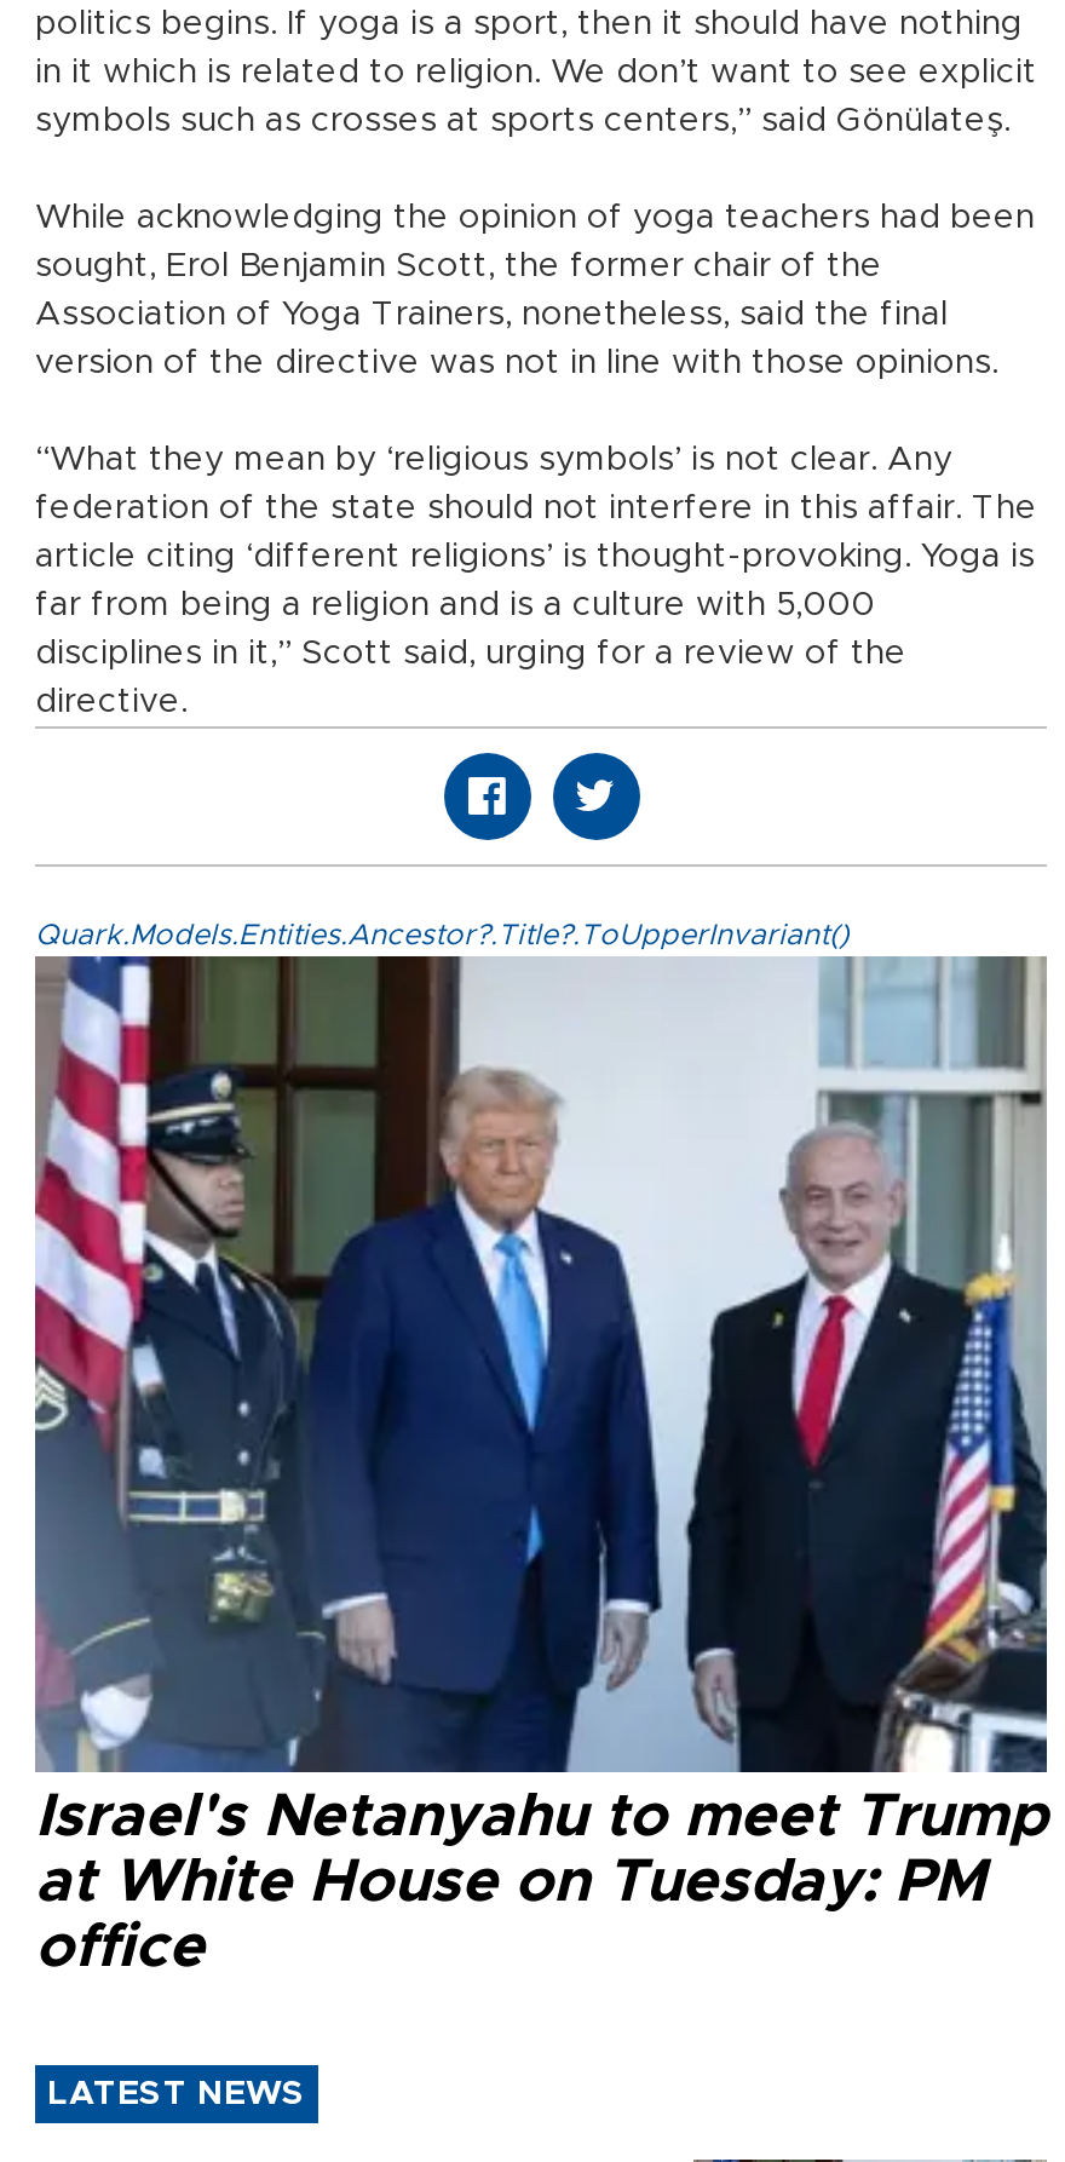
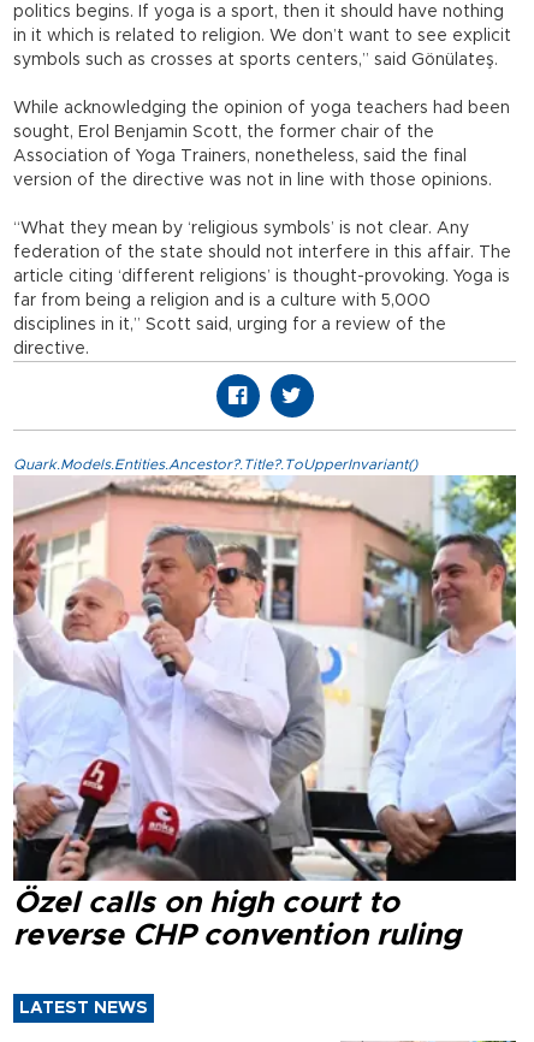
- [image]
- Israel's Netanyahu to meet Trump
- at White House on Tuesday: PM
- office
+ [image]
+ Özel calls on high court to
+ reverse CHP convention ruling
